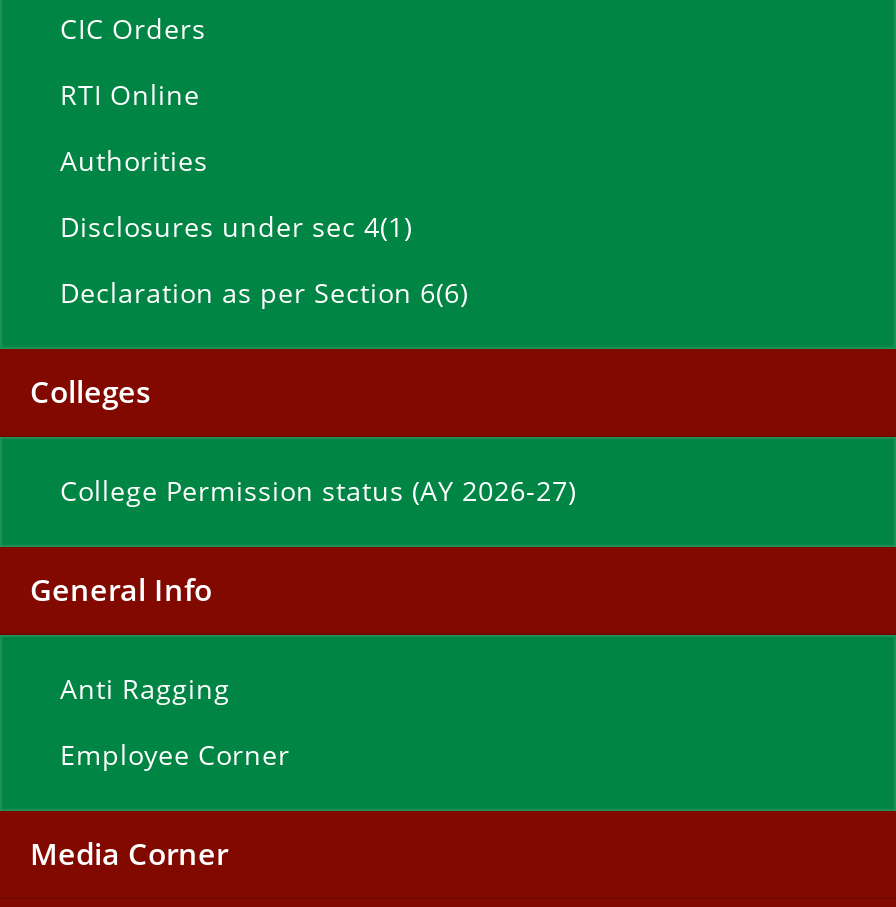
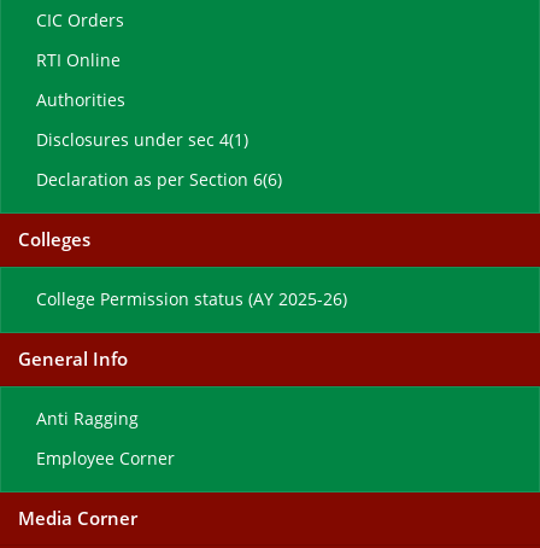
- College Permission status (AY 2026-27)
+ College Permission status (AY 2025-26)
